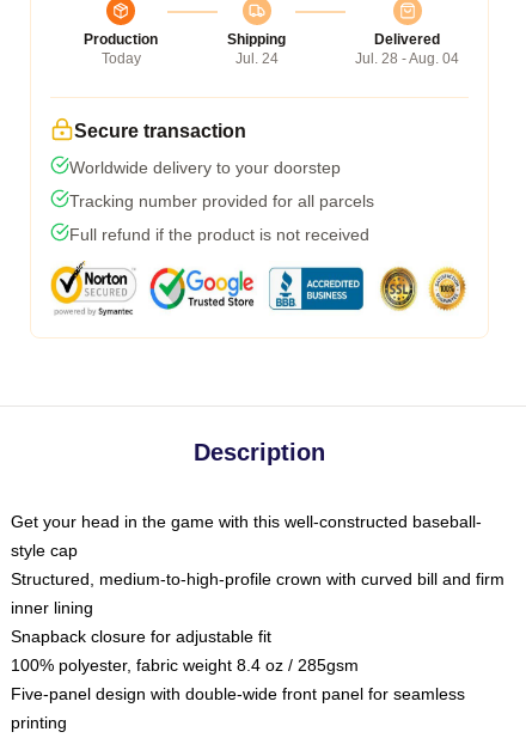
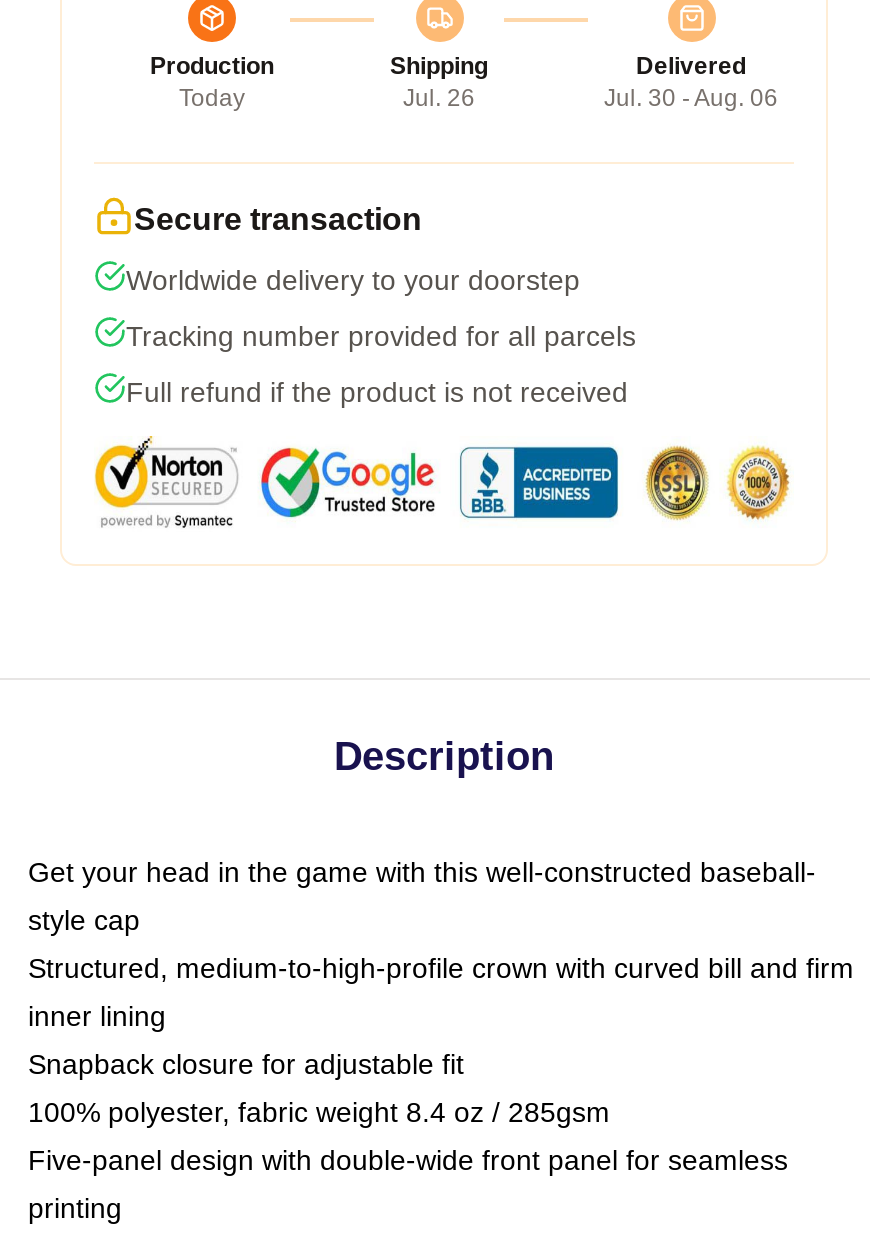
- Jul. 24
+ Jul. 26

- Jul. 28 - Aug. 04
+ Jul. 30 - Aug. 06
